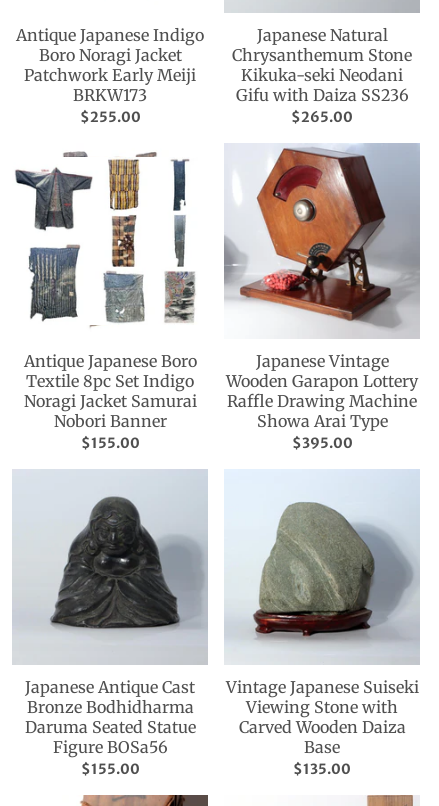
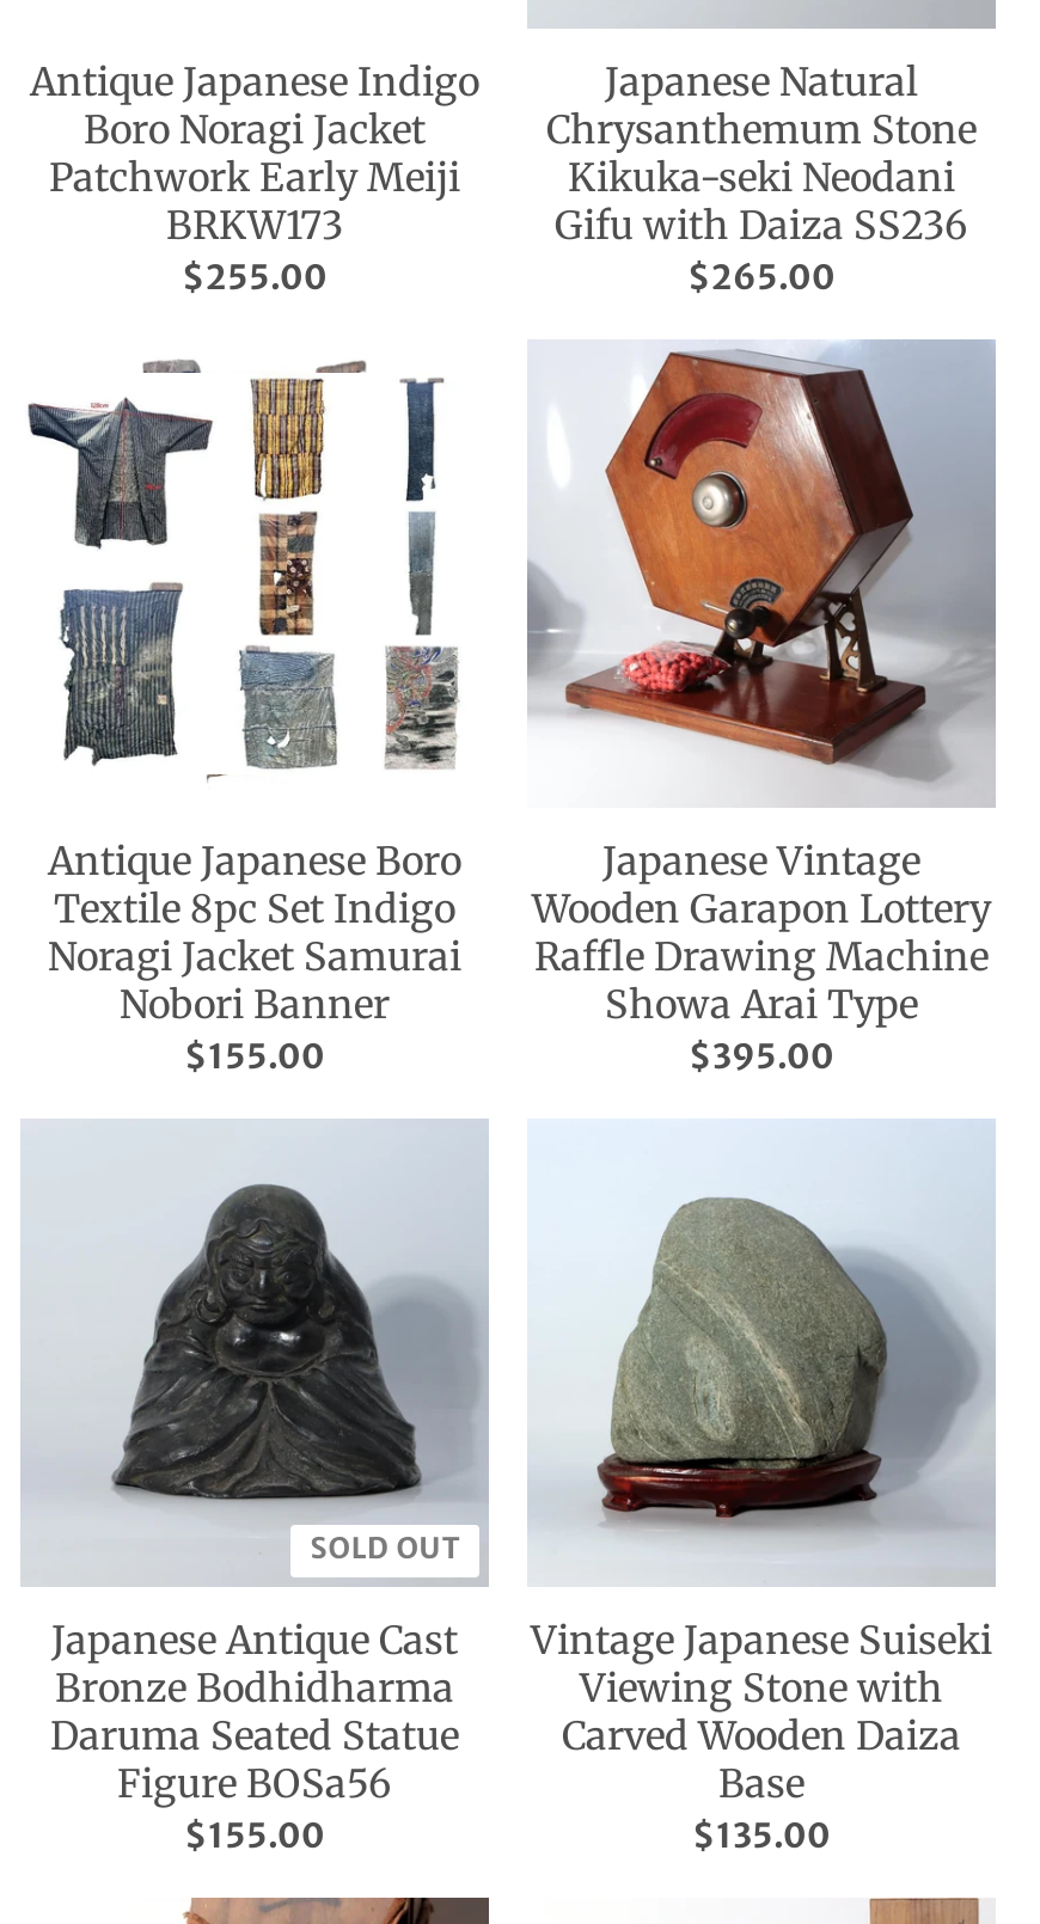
+ SOLD OUT
